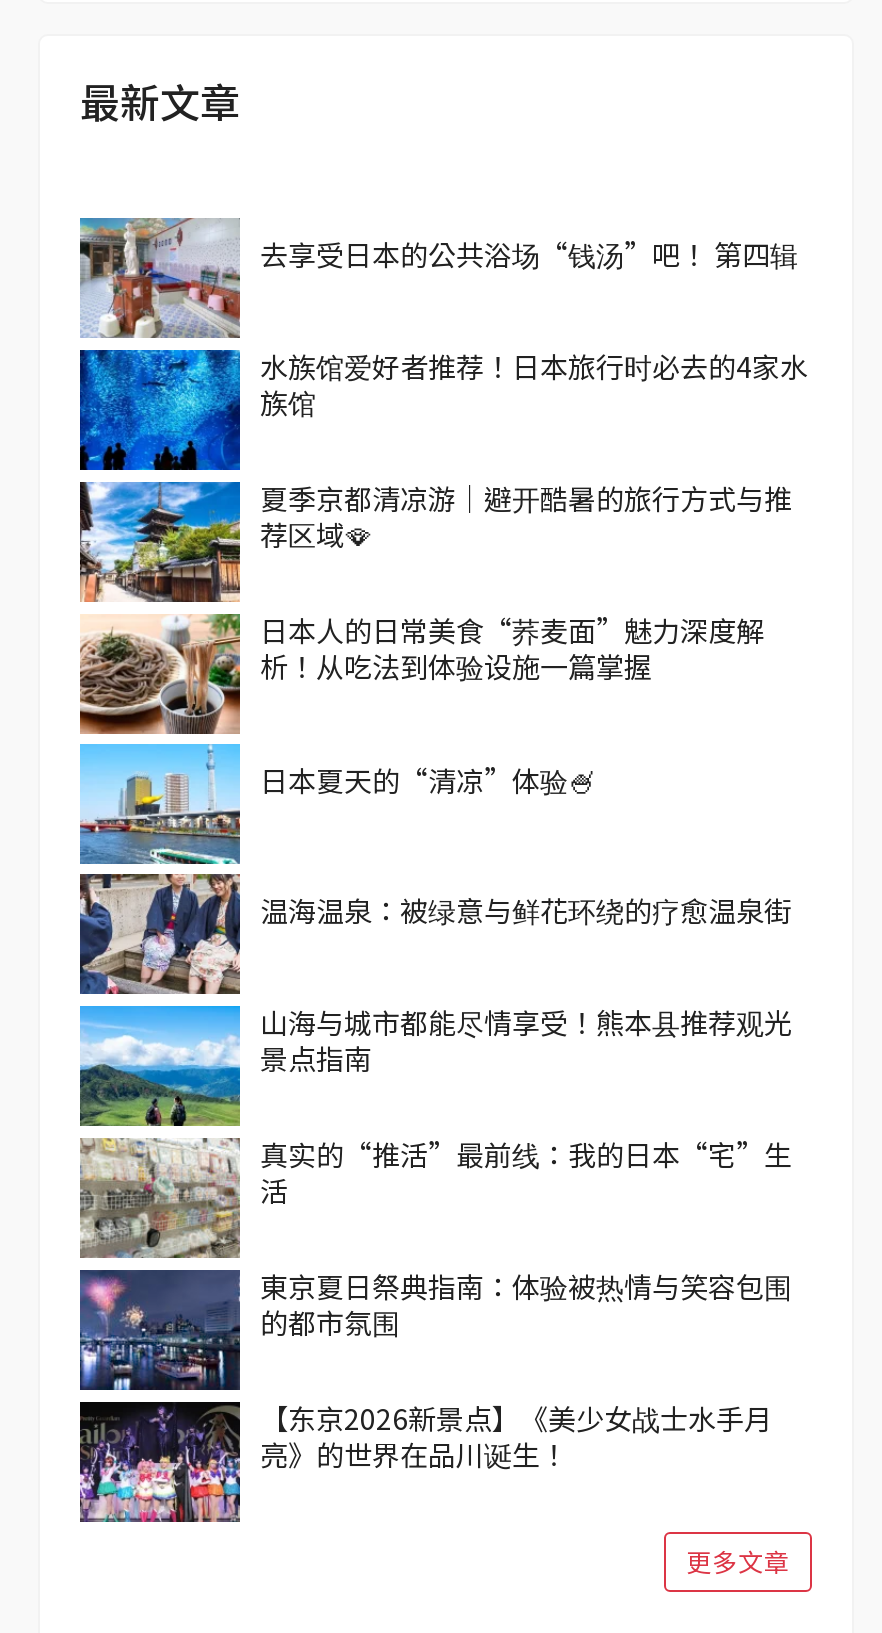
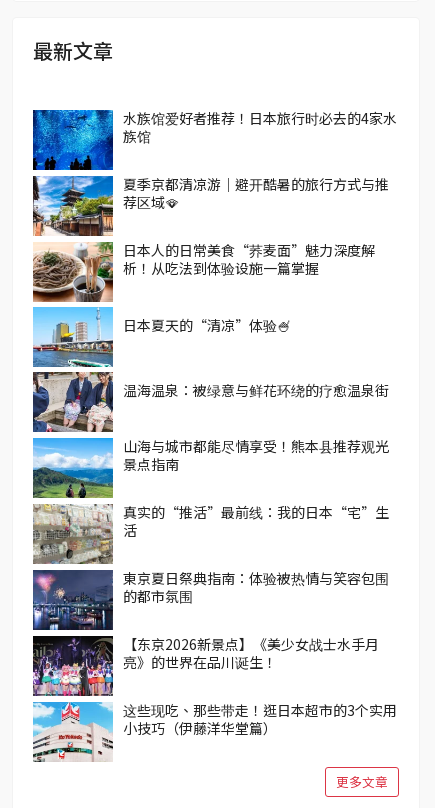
- [image]
- 去享受日本的公共浴场“钱汤”吧！ 第四辑

moved up: 水族馆爱好者推荐！日本旅行时必去的4家水 | 族馆 | 夏季京都清凉游｜避开酷暑的旅行方式与推 | ... | 【东京2026新景点】《美少女战士水手月 | 亮》的世界在品川诞生！

+ [image]
+ 这些现吃、那些带走！逛日本超市的3个实用
+ 小技巧（伊藤洋华堂篇）
